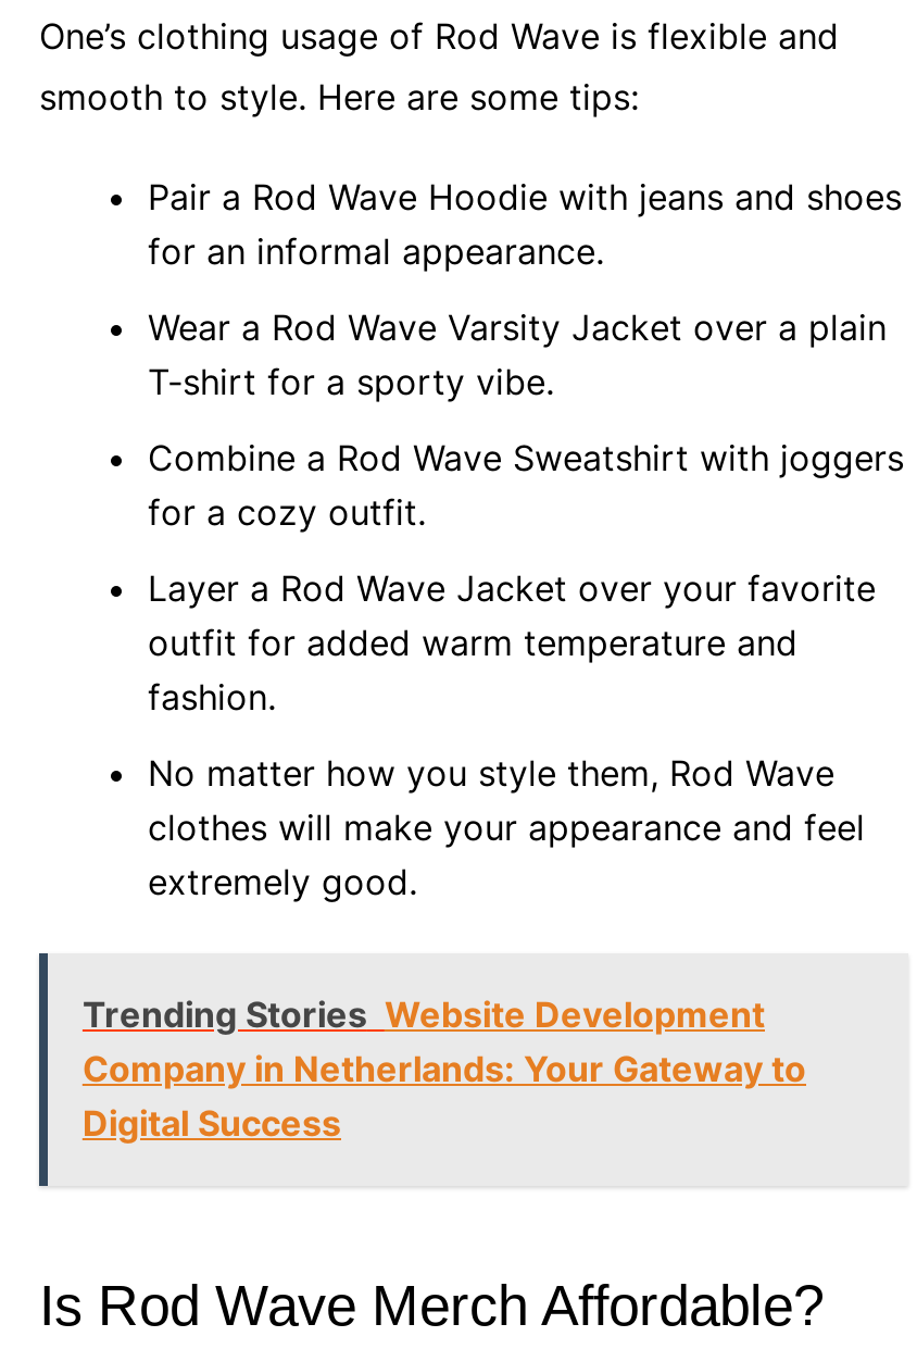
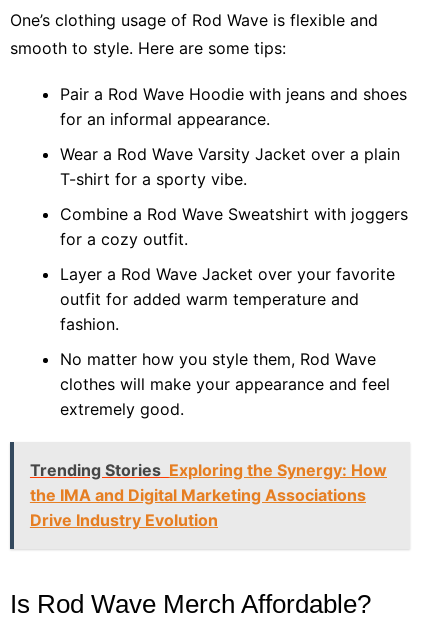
- Trending Stories Website Development
- Company in Netherlands: Your Gateway to
- Digital Success
+ Trending Stories Exploring the Synergy: How
+ the IMA and Digital Marketing Associations
+ Drive Industry Evolution
